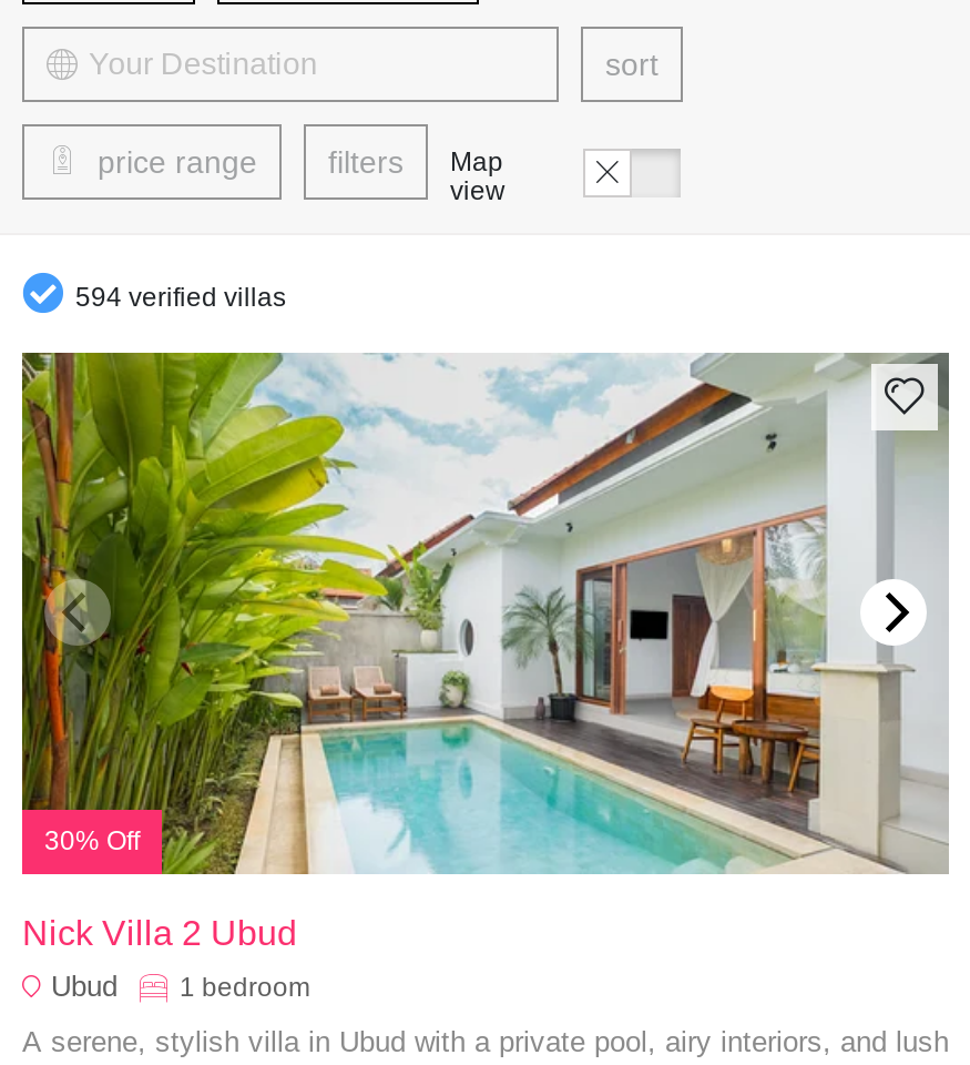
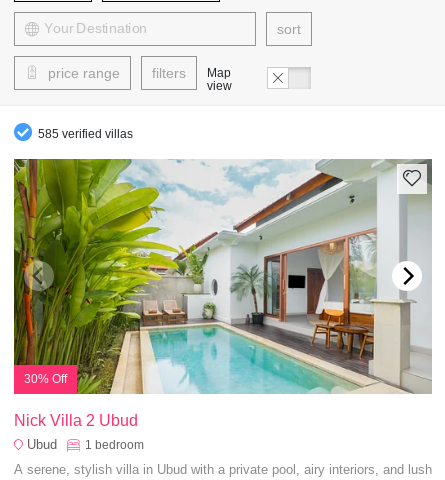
- 594 verified villas
+ 585 verified villas
